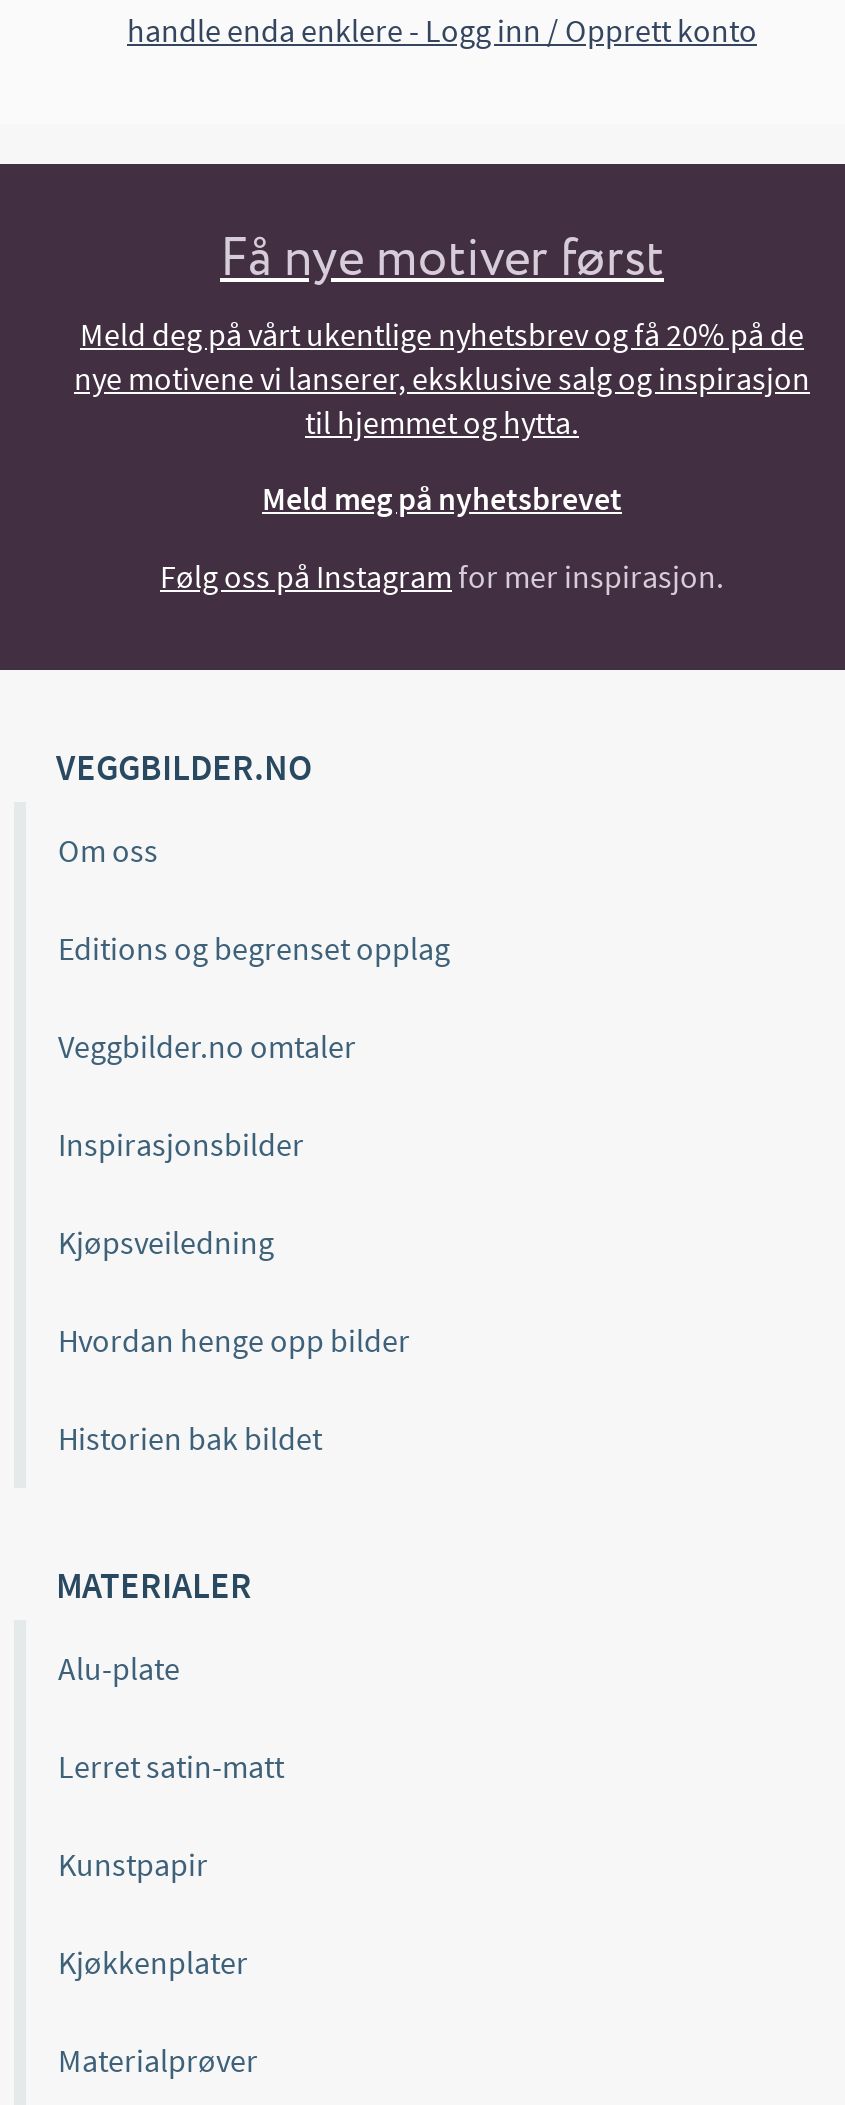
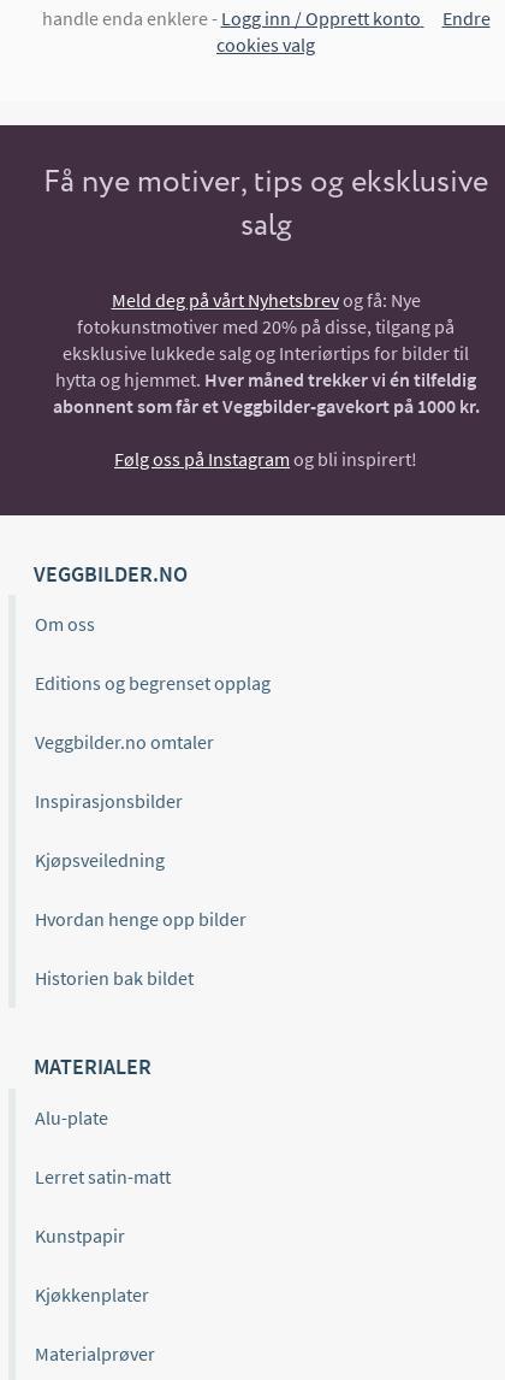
- Få nye motiver først
+ Endre
+ cookies valg

- Meld deg på vårt ukentlige nyhetsbrev og få 20% på de
- nye motivene vi lanserer, eksklusive salg og inspirasjon
- til hjemmet og hytta.
+ Få nye motiver, tips og eksklusive
+ salg

- Meld meg på nyhetsbrevet
+ Meld deg på vårt Nyhetsbrev og få: Nye
+ fotokunstmotiver med 20% på disse, tilgang på
+ eksklusive lukkede salg og Interiørtips for bilder til
+ hytta og hjemmet. Hver måned trekker vi én tilfeldig
+ abonnent som får et Veggbilder-gavekort på 1000 kr.

- Følg oss på Instagram for mer inspirasjon.
+ Følg oss på Instagram og bli inspirert!
